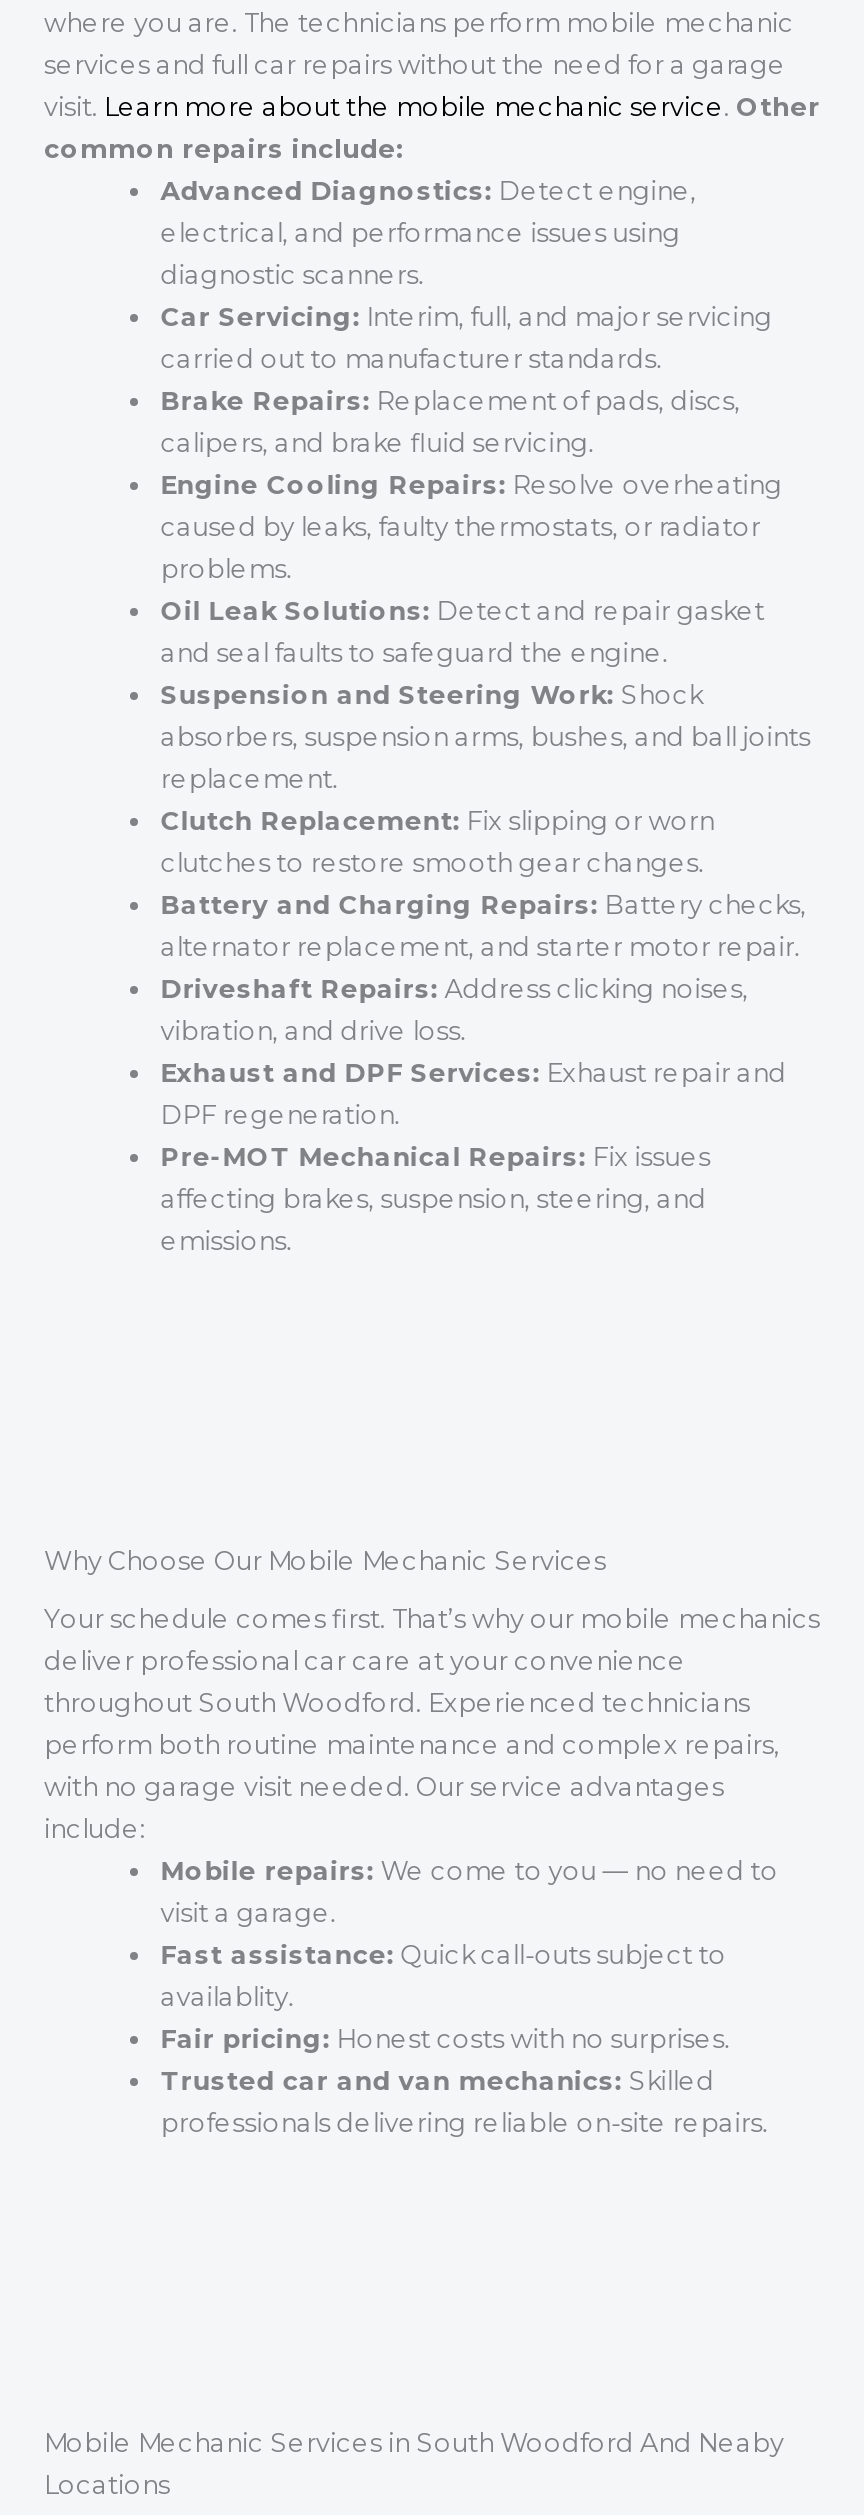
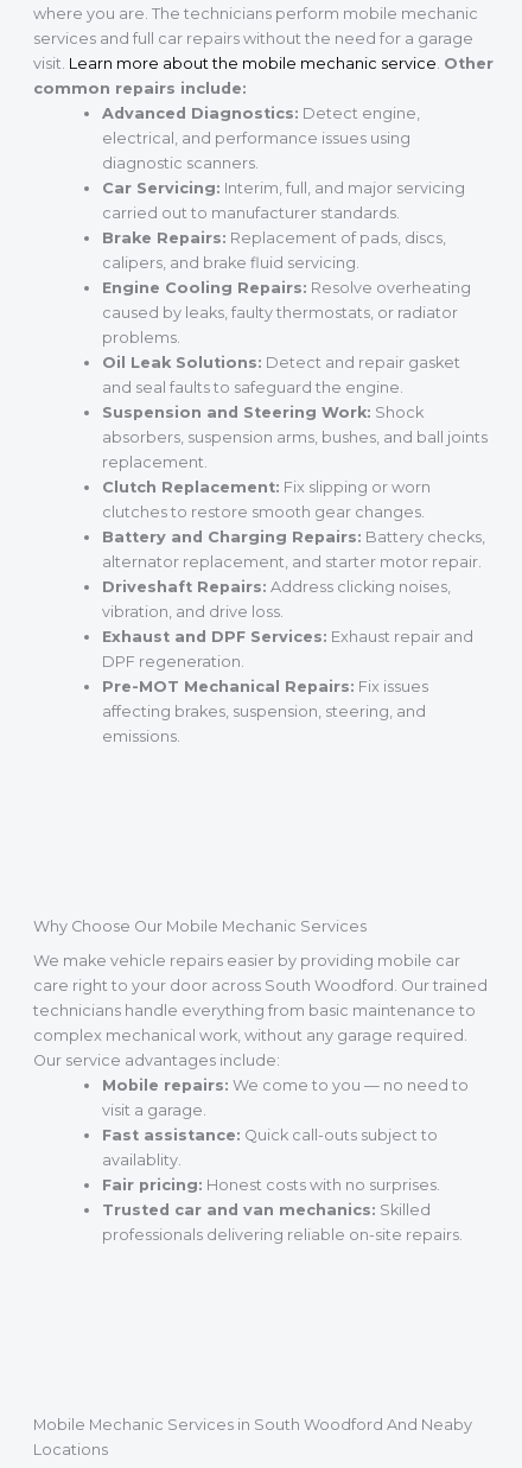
- Your schedule comes first. That’s why our mobile mechanics
- deliver professional car care at your convenience
- throughout South Woodford. Experienced technicians
- perform both routine maintenance and complex repairs,
- with no garage visit needed. Our service advantages
- include:
+ We make vehicle repairs easier by providing mobile car
+ care right to your door across South Woodford. Our trained
+ technicians handle everything from basic maintenance to
+ complex mechanical work, without any garage required.
+ Our service advantages include:
